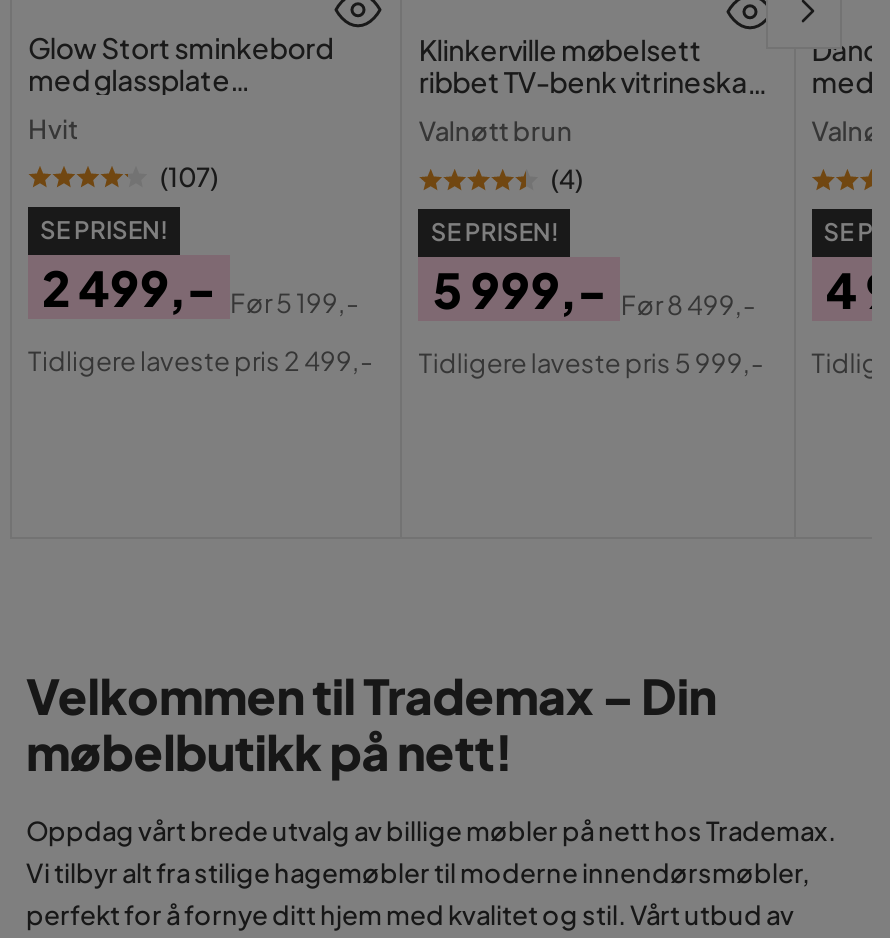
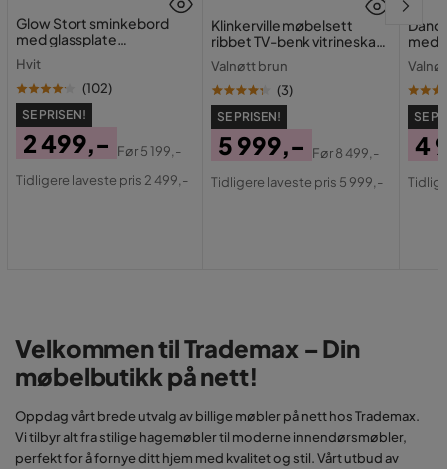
- (107)
+ (102)

- (4)
+ (3)
